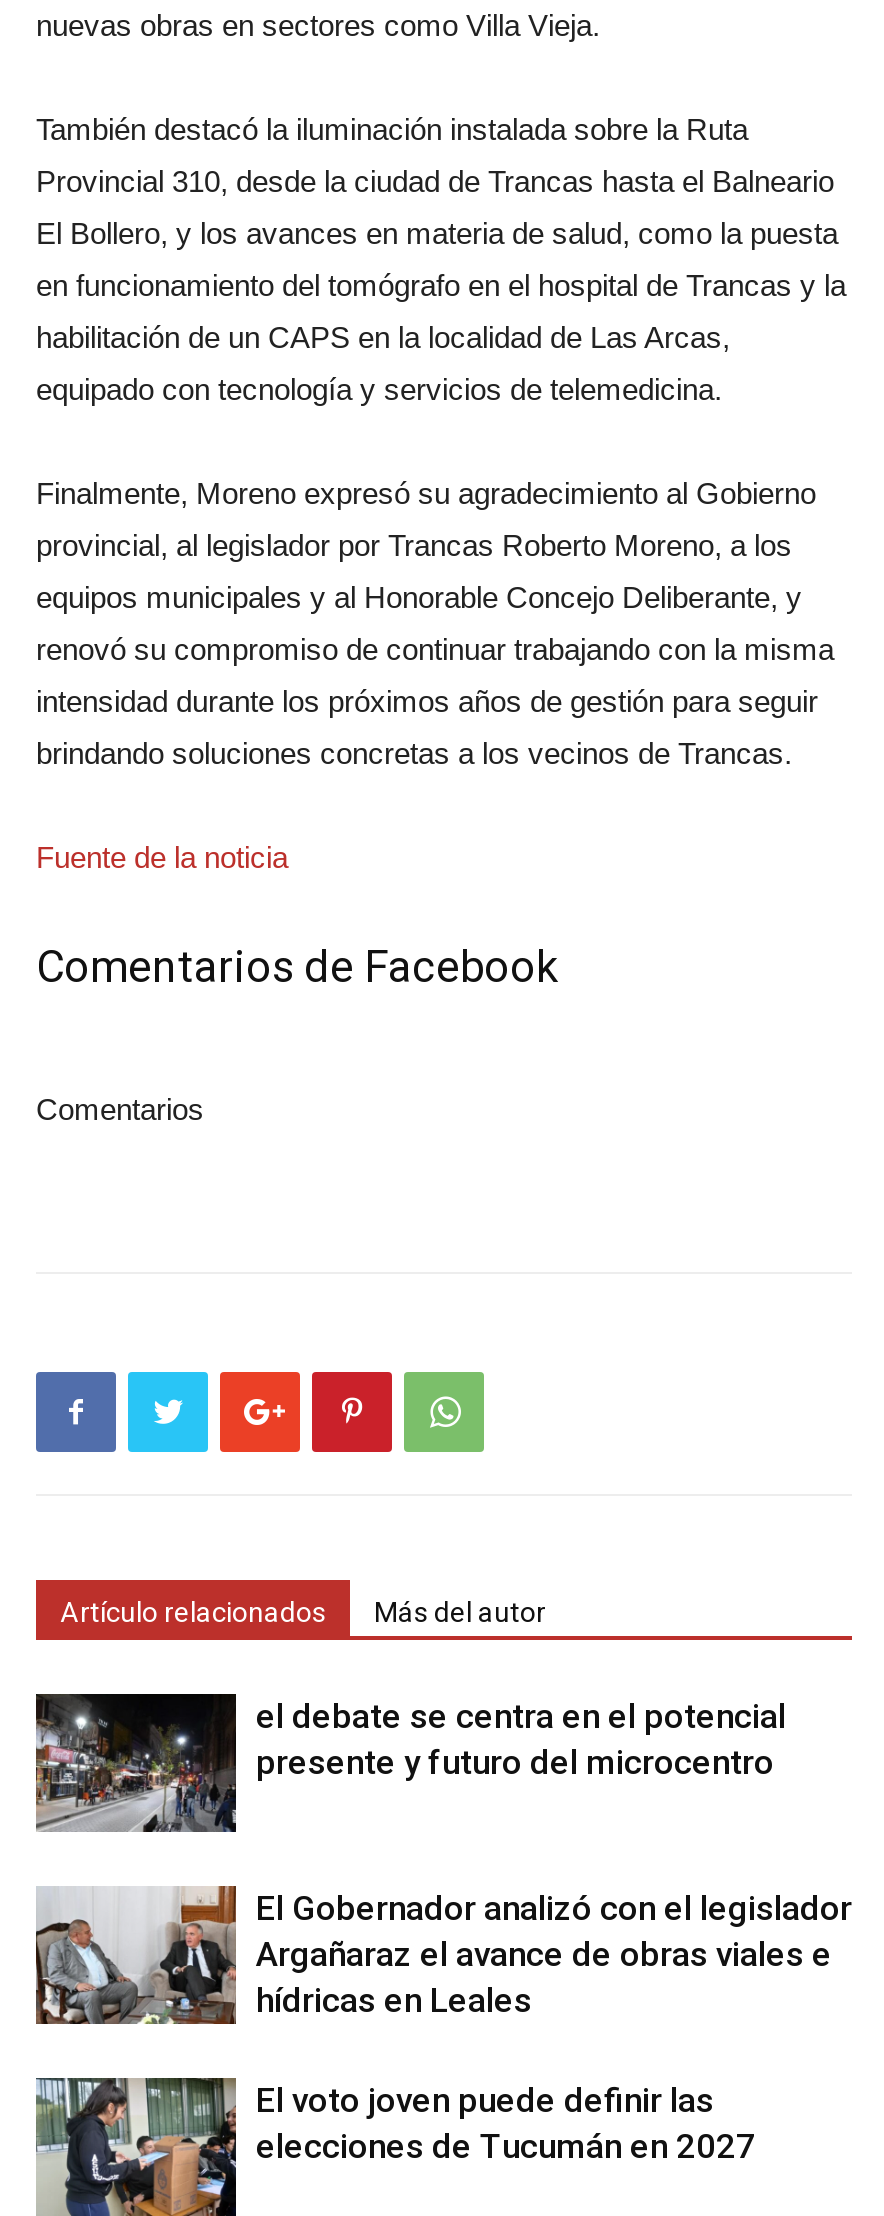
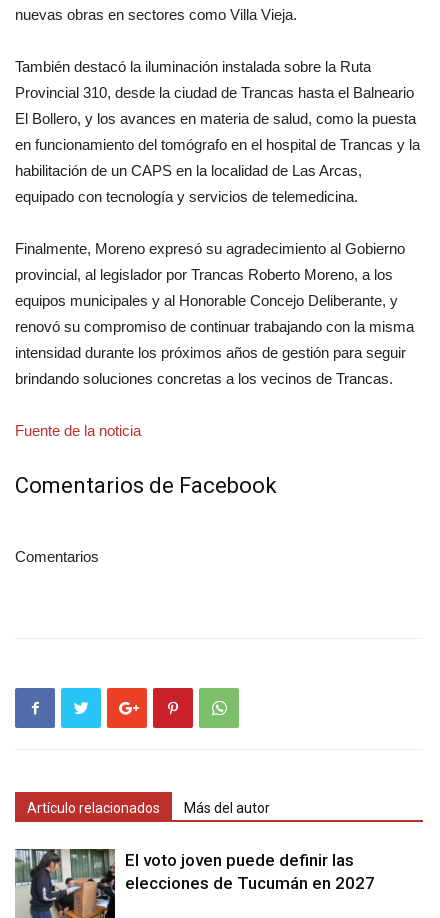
- [image]
- el debate se centra en el potencial
- presente y futuro del microcentro

- [image]
- El Gobernador analizó con el legislador
- Argañaraz el avance de obras viales e
- hídricas en Leales
